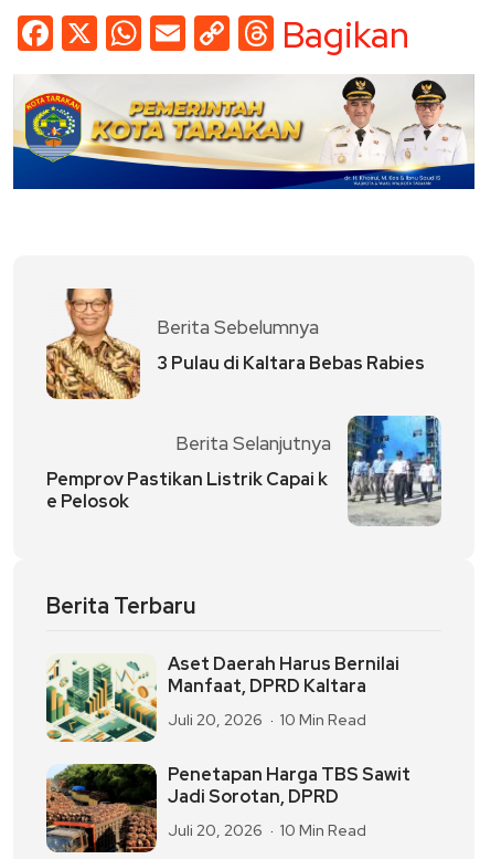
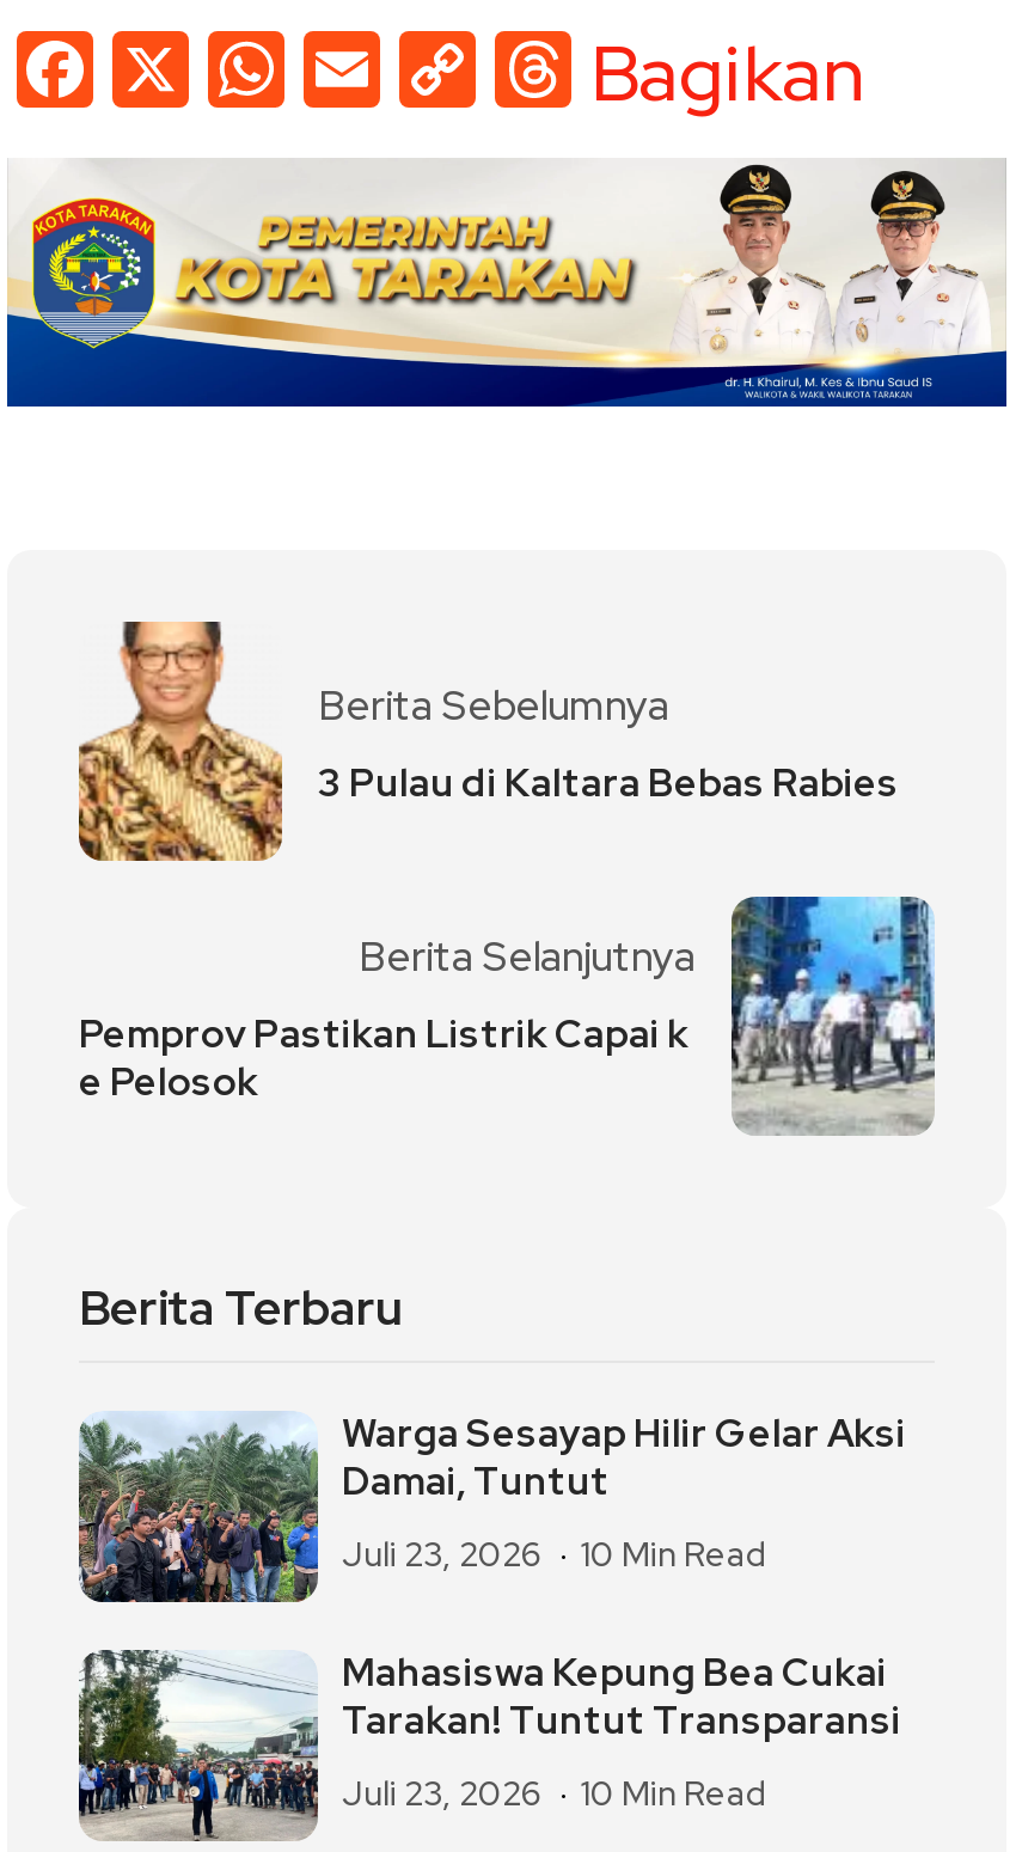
- [image]
- Aset Daerah Harus Bernilai
- Manfaat, DPRD Kaltara
+ [image]
+ Warga Sesayap Hilir Gelar Aksi
+ Damai, Tuntut

- Juli 20, 2026 10 Min Read
+ Juli 23, 2026 10 Min Read

- [image]
- Penetapan Harga TBS Sawit
- Jadi Sorotan, DPRD
+ [image]
+ Mahasiswa Kepung Bea Cukai
+ Tarakan! Tuntut Transparansi

- Juli 20, 2026 10 Min Read
+ Juli 23, 2026 10 Min Read
